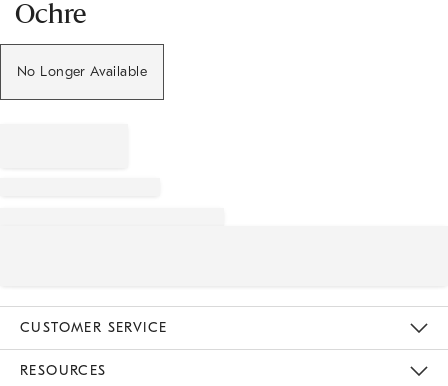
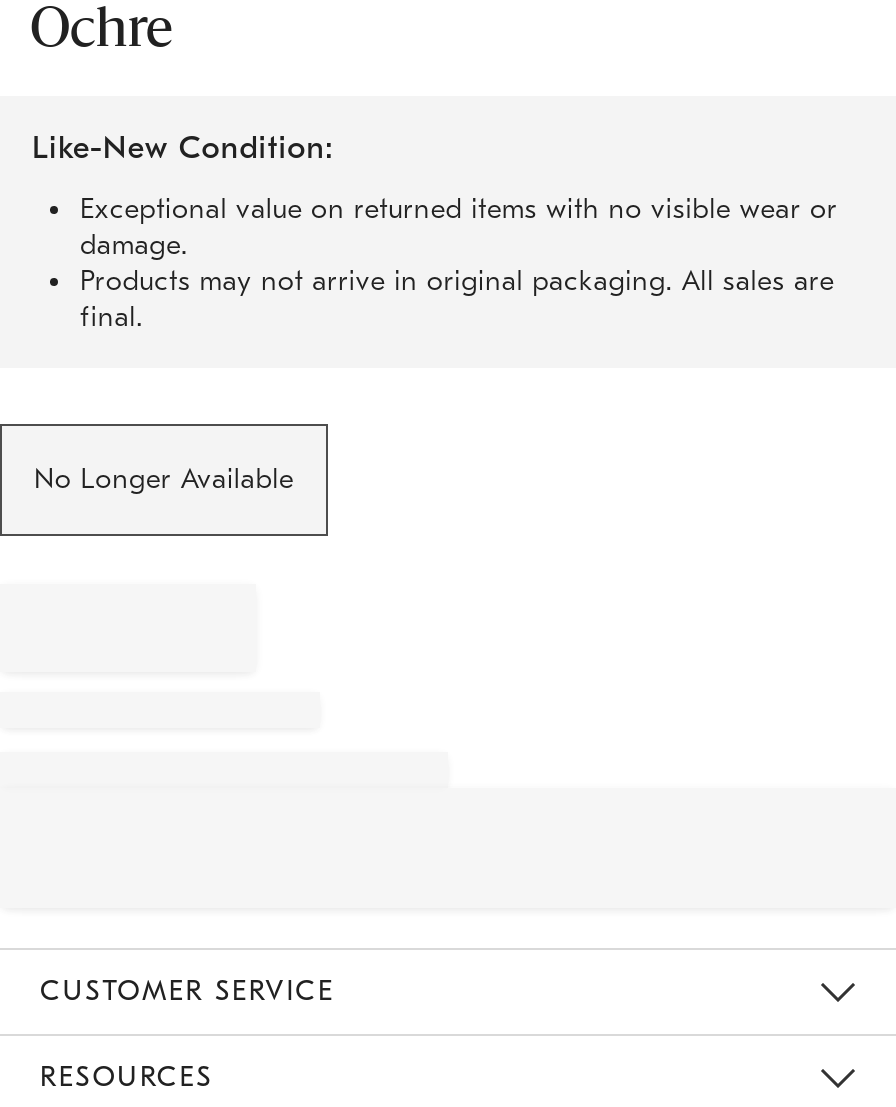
+ Like-New Condition:
+ Exceptional value on returned items with no visible wear or
+ damage.
+ Products may not arrive in original packaging. All sales are
+ final.
